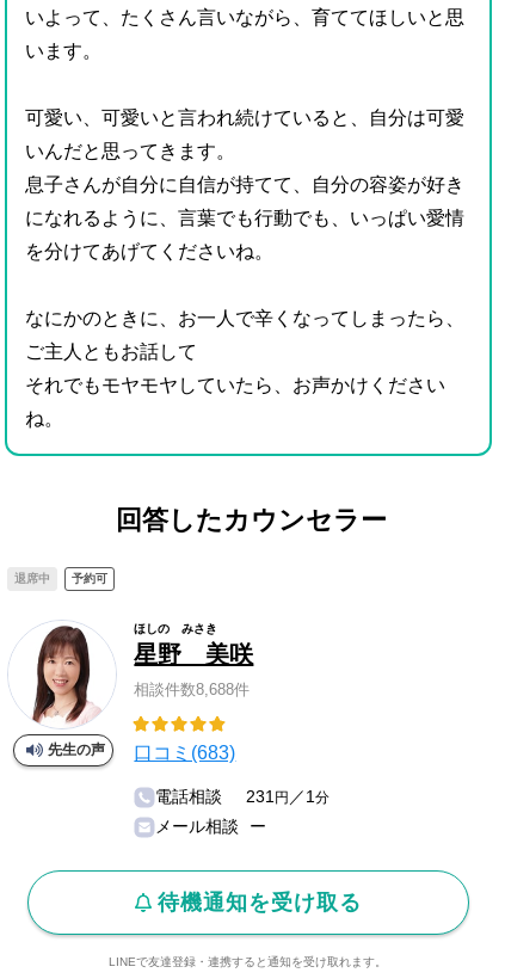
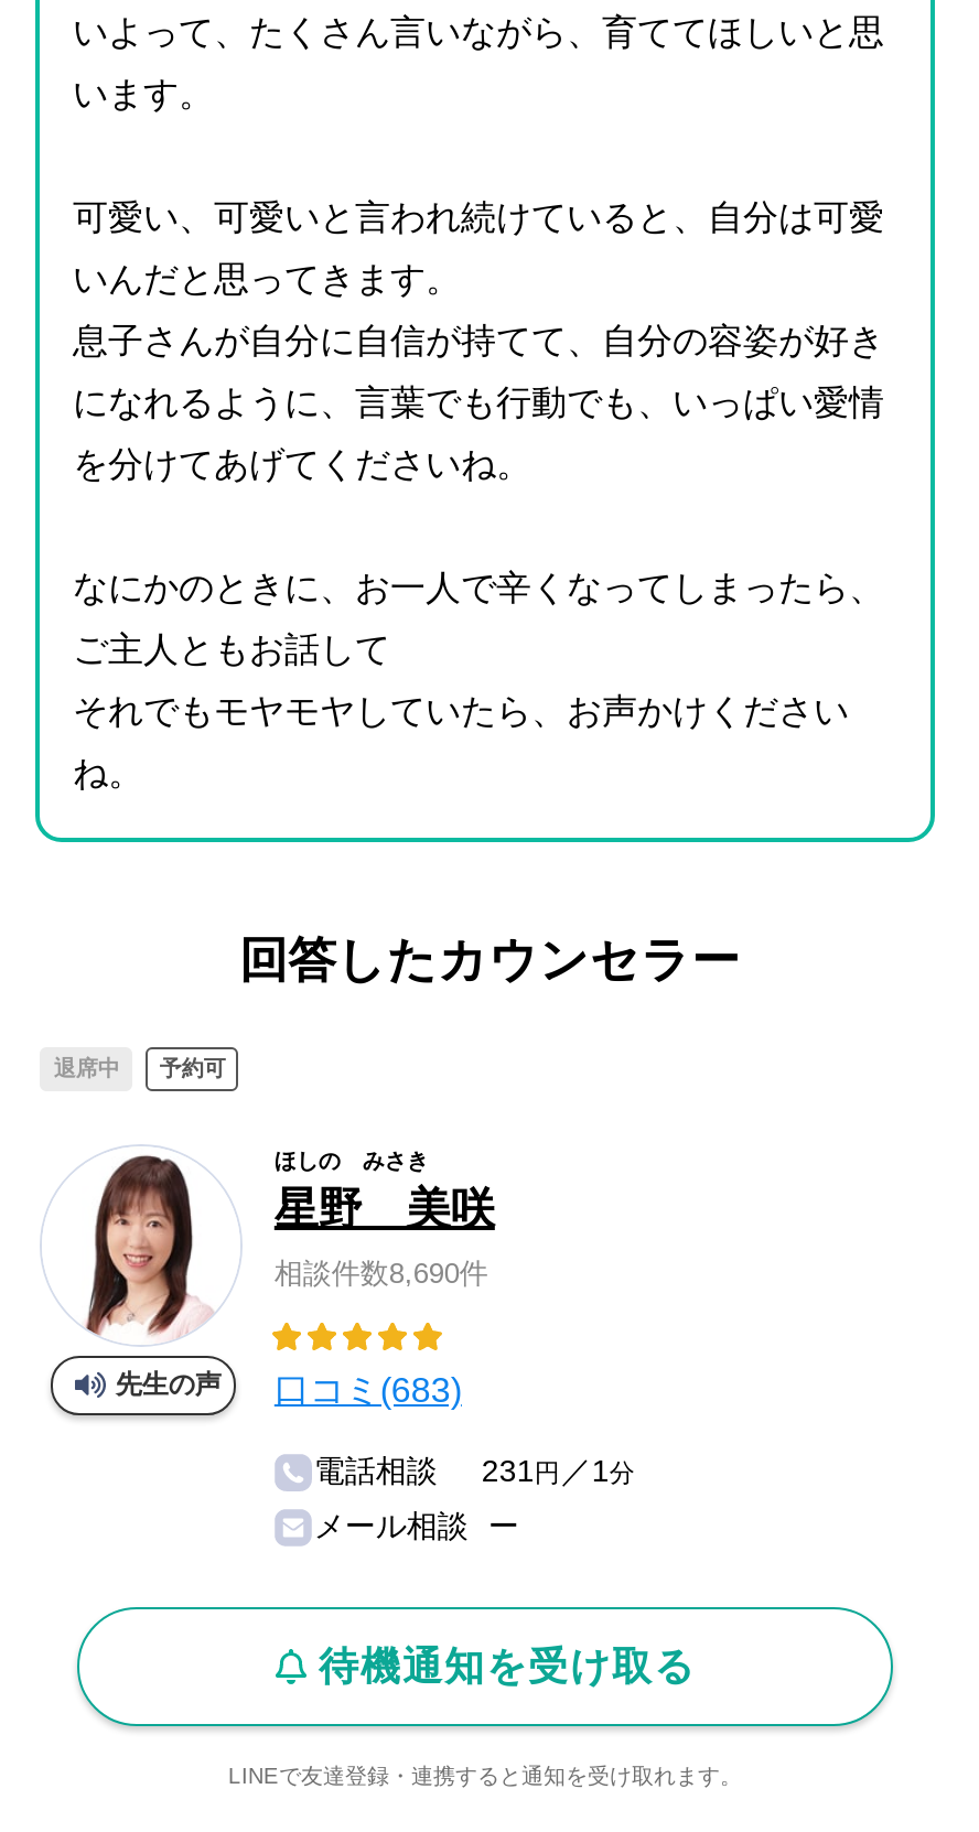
- 相談件数8,688件
+ 相談件数8,690件
